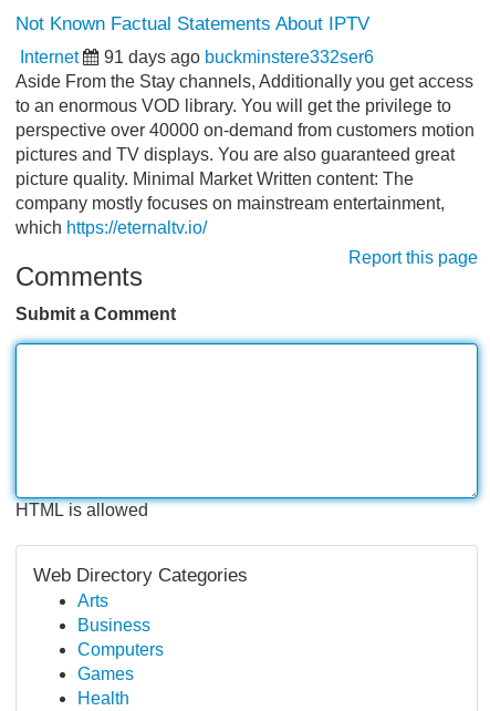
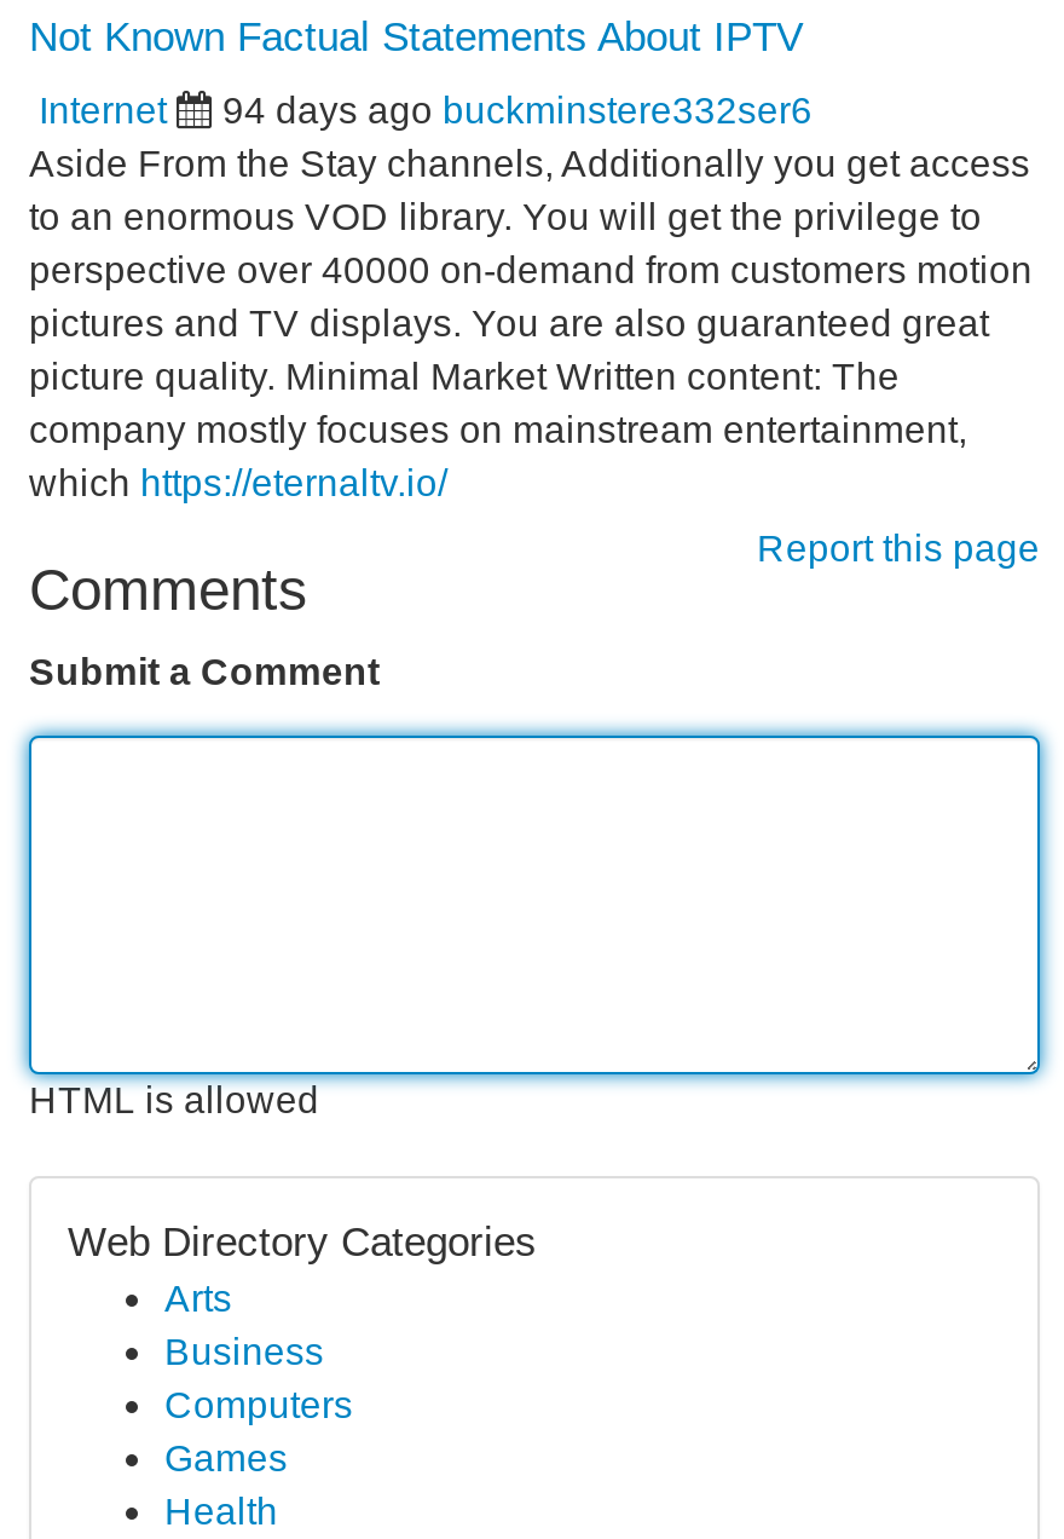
- 91 days ago buckminstere332ser6
+ 94 days ago buckminstere332ser6
